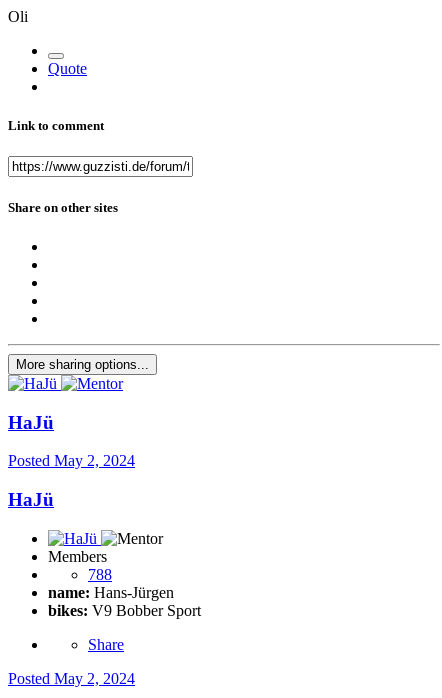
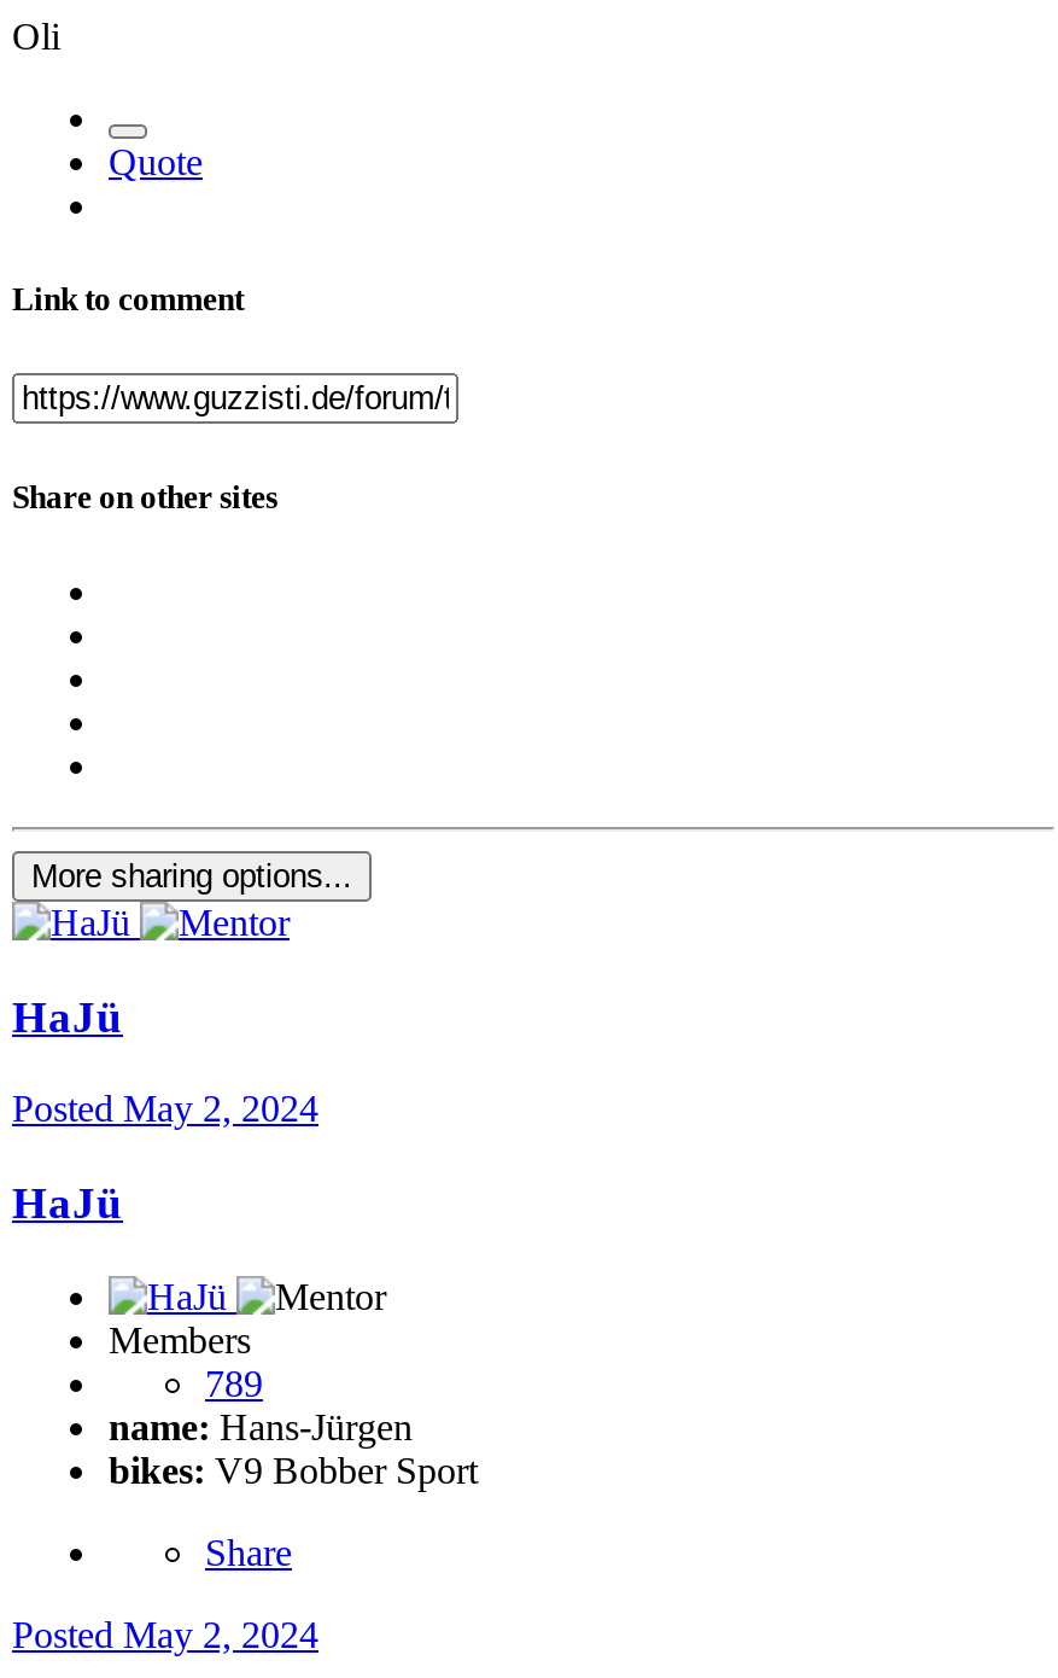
- 788
+ 789
